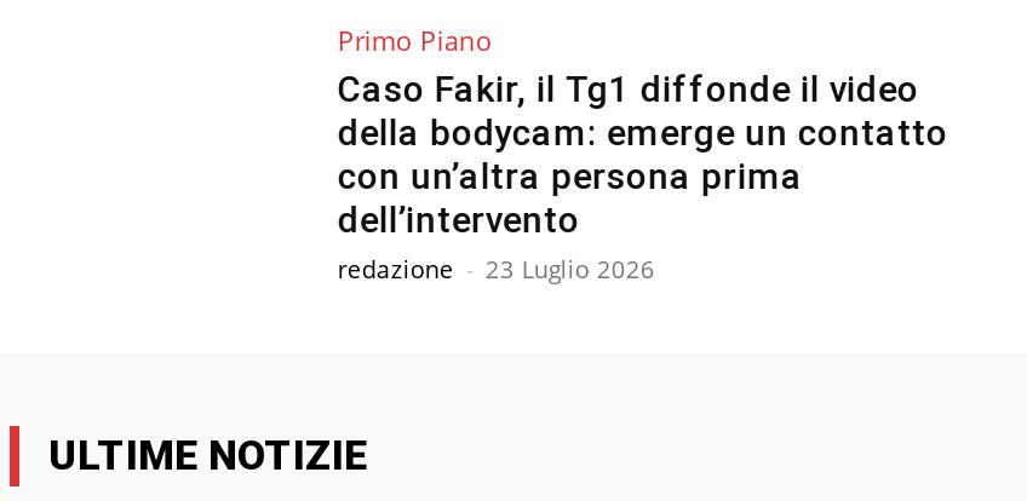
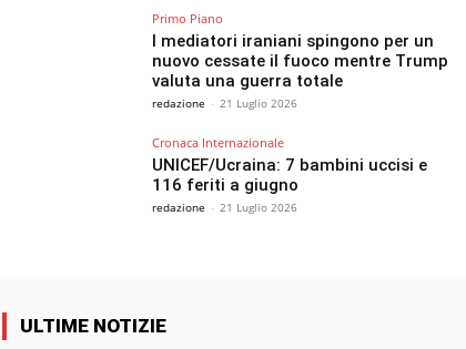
- Caso Fakir, il Tg1 diffonde il video
- della bodycam: emerge un contatto
- con un’altra persona prima
- dell’intervento
- redazione - 23 Luglio 2026
+ I mediatori iraniani spingono per un
+ nuovo cessate il fuoco mentre Trump
+ valuta una guerra totale
+ redazione - 21 Luglio 2026
+ Cronaca Internazionale
+ UNICEF/Ucraina: 7 bambini uccisi e
+ 116 feriti a giugno
+ redazione - 21 Luglio 2026
